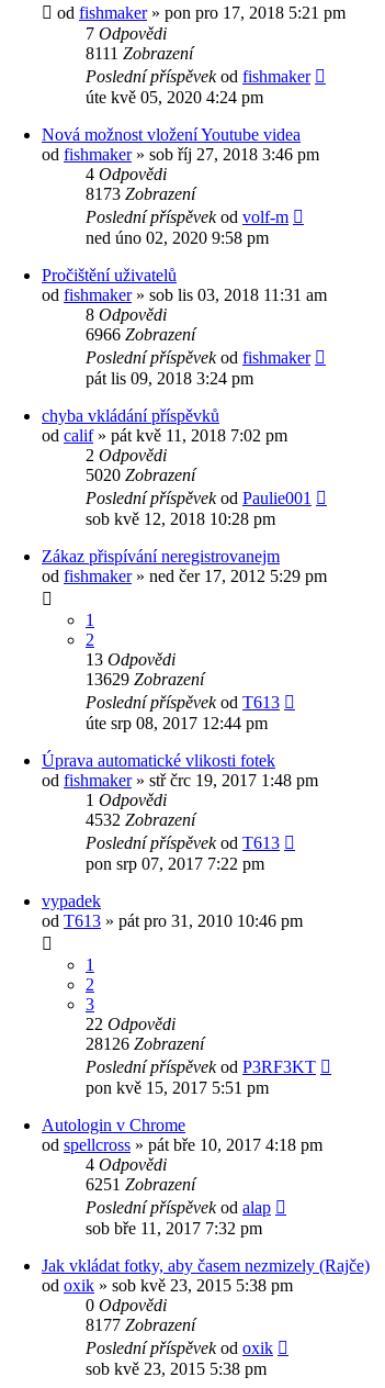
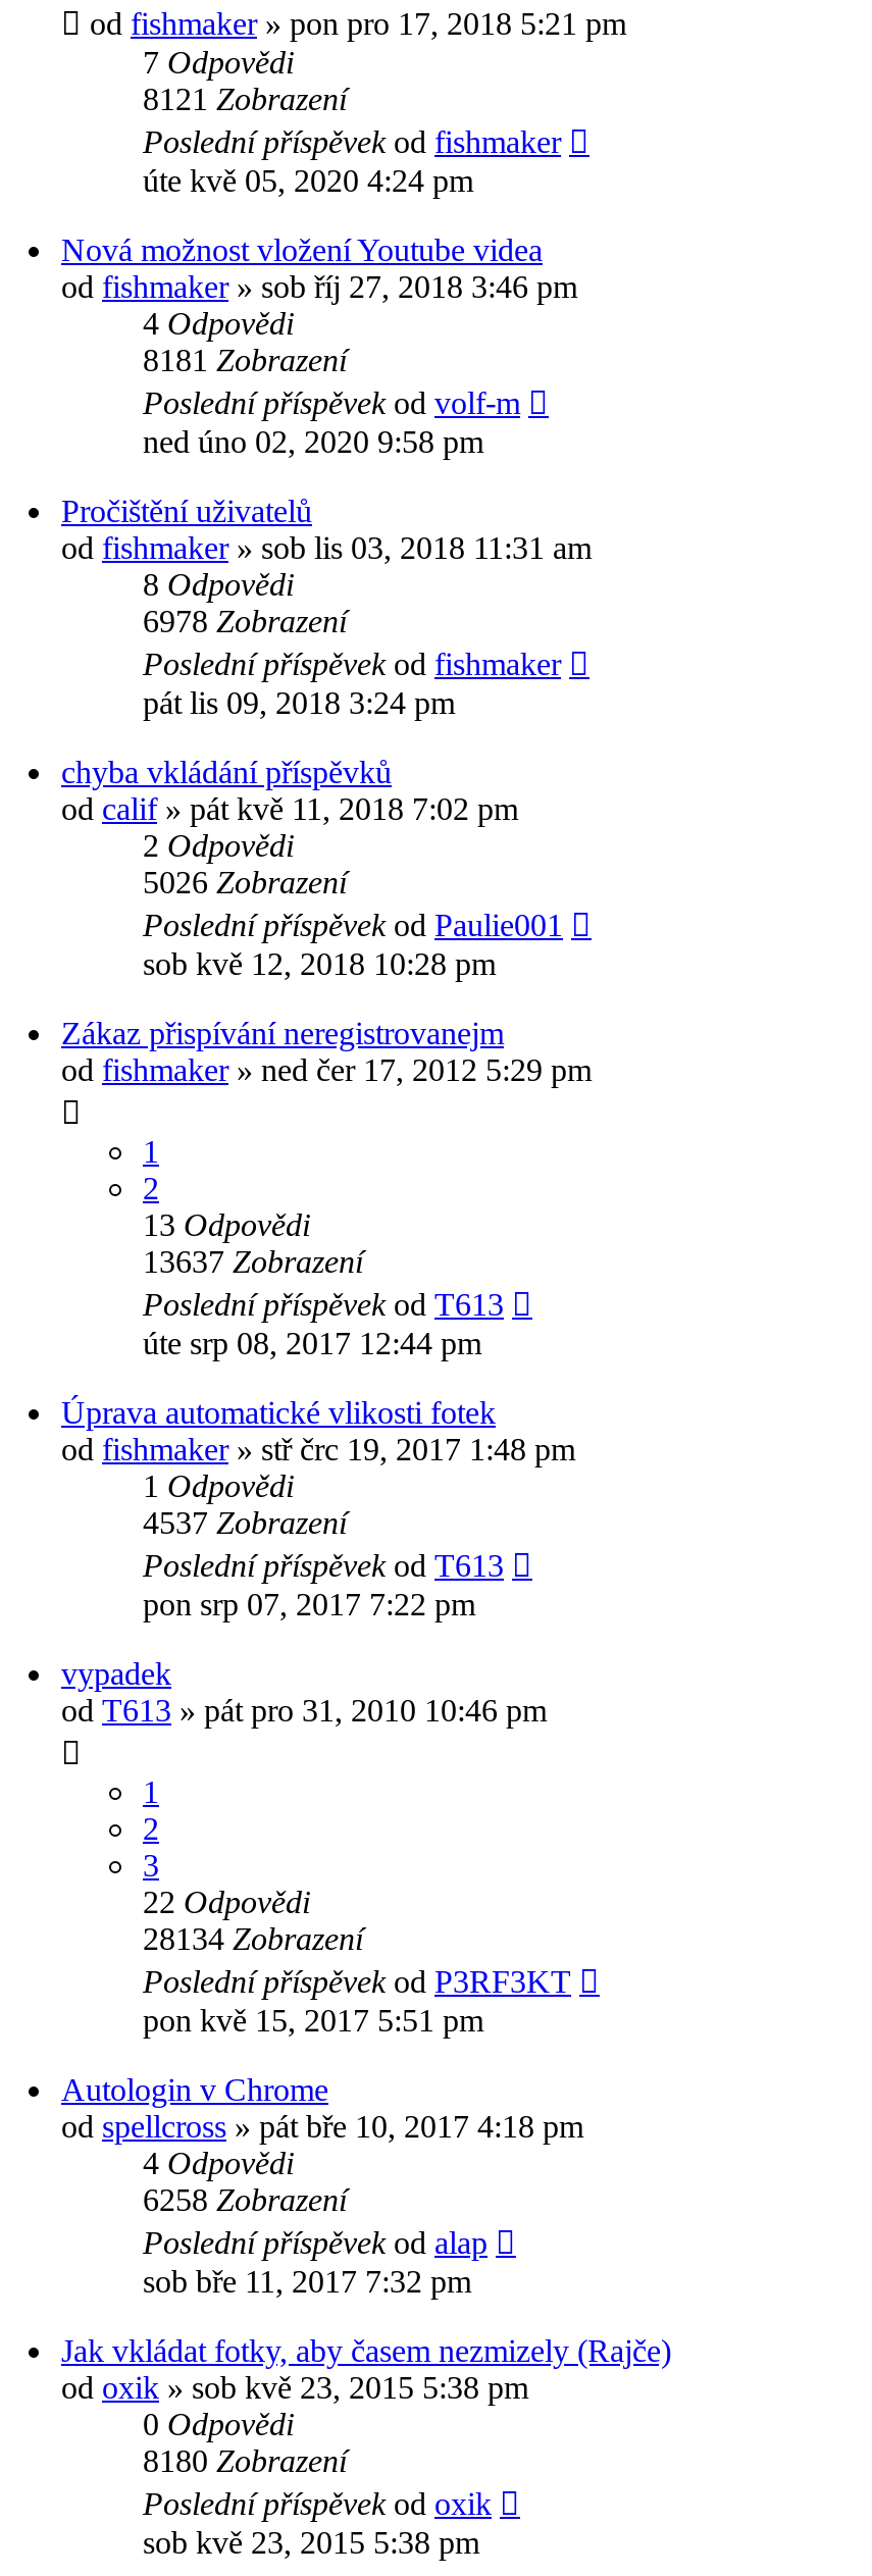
- 8111Zobrazení
+ 8121Zobrazení

- 8173Zobrazení
+ 8181Zobrazení

- 6966Zobrazení
+ 6978Zobrazení

- 5020Zobrazení
+ 5026Zobrazení

- 13629Zobrazení
+ 13637Zobrazení

- 4532Zobrazení
+ 4537Zobrazení

- 28126Zobrazení
+ 28134Zobrazení

- 6251Zobrazení
+ 6258Zobrazení

- 8177Zobrazení
+ 8180Zobrazení
